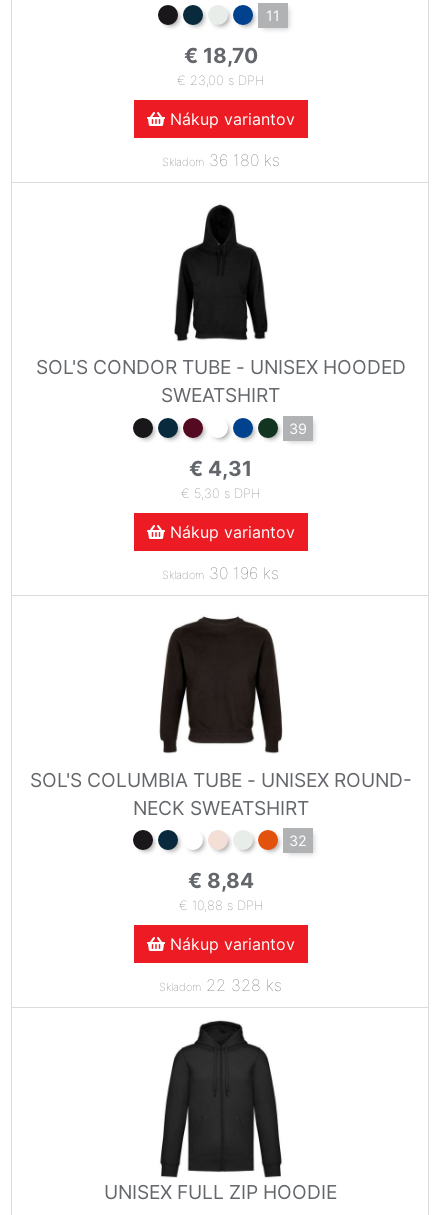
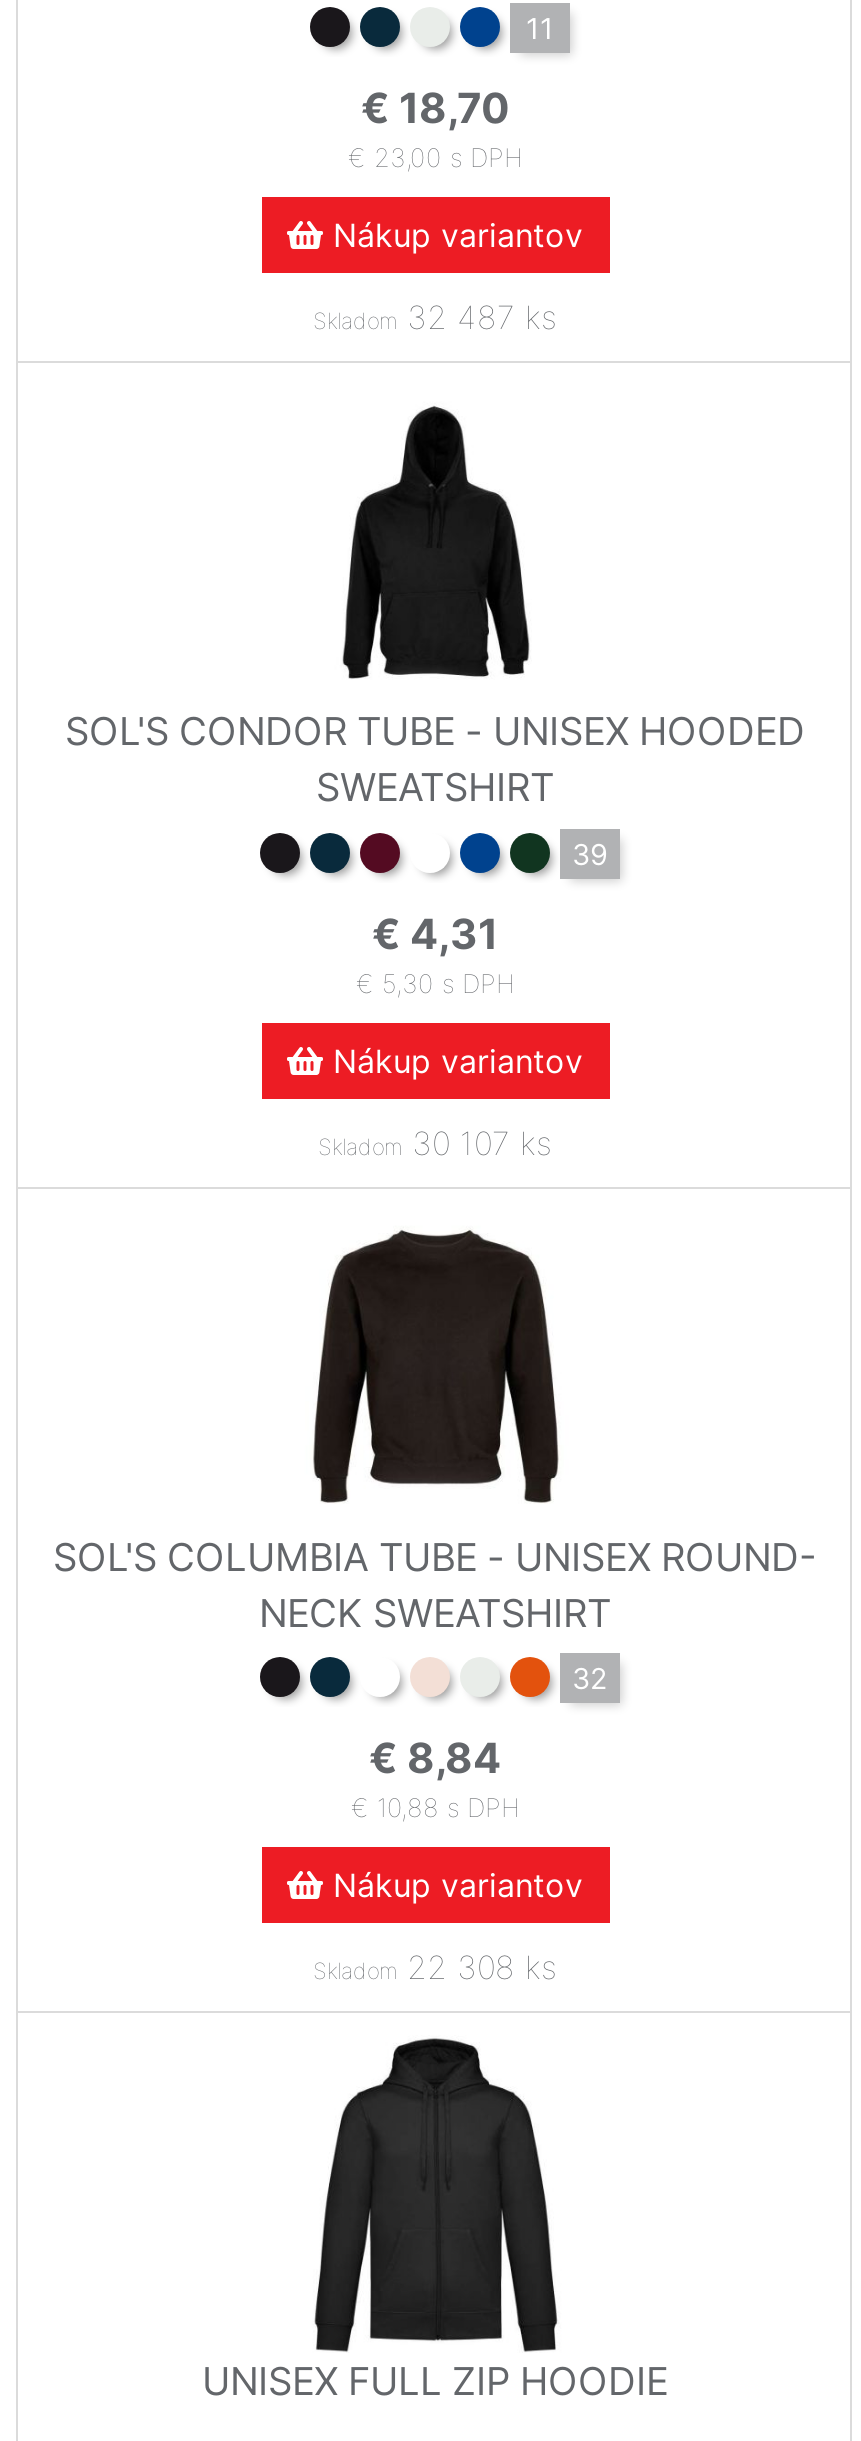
- Skladom 36 180 ks
+ Skladom 32 487 ks

- Skladom 30 196 ks
+ Skladom 30 107 ks

- Skladom 22 328 ks
+ Skladom 22 308 ks
